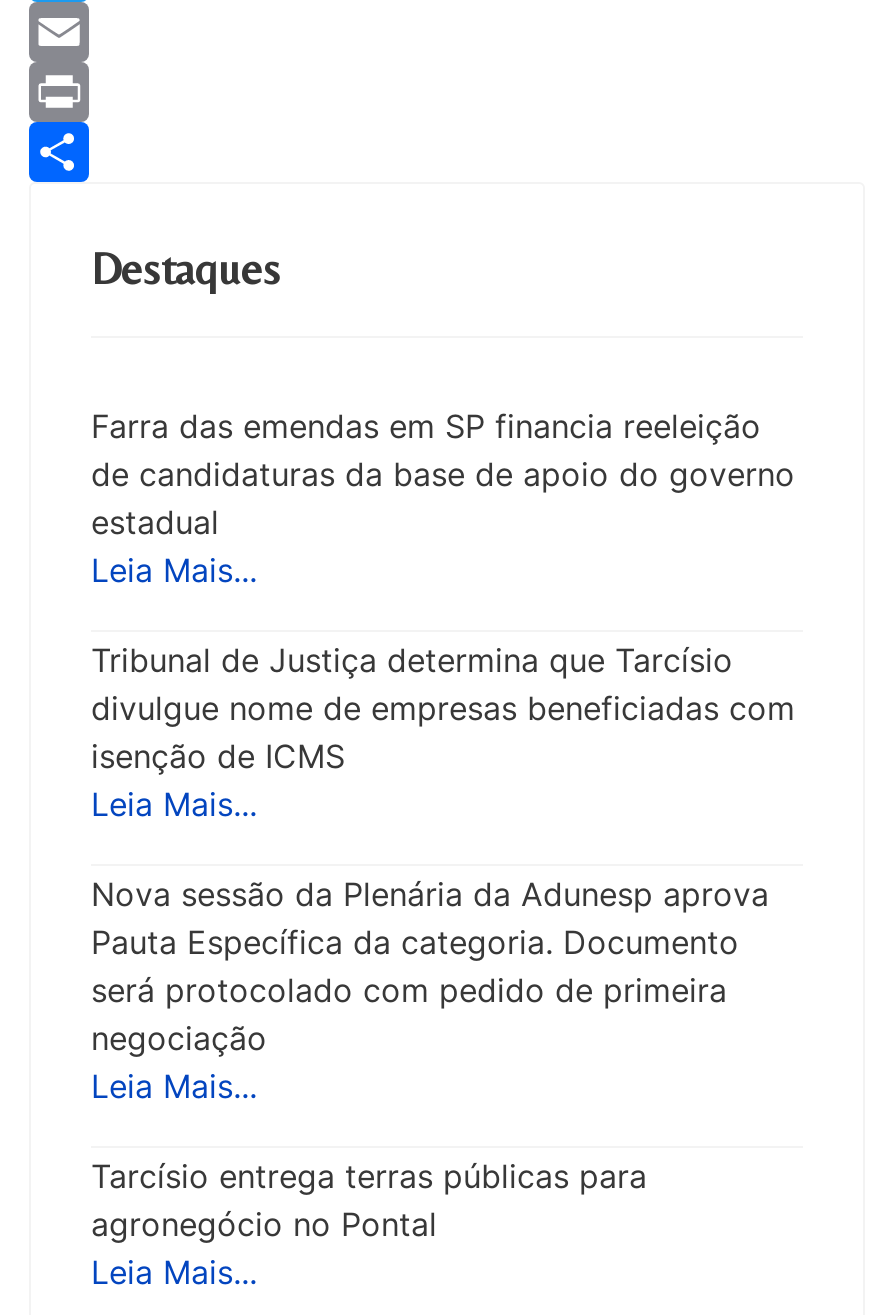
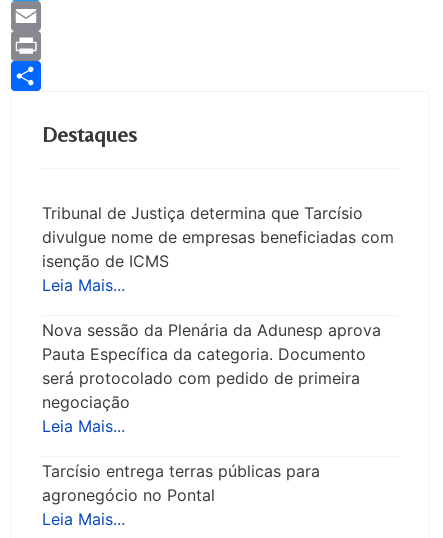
- Farra das emendas em SP financia reeleição
- de candidaturas da base de apoio do governo
- estadual
- Leia Mais...
